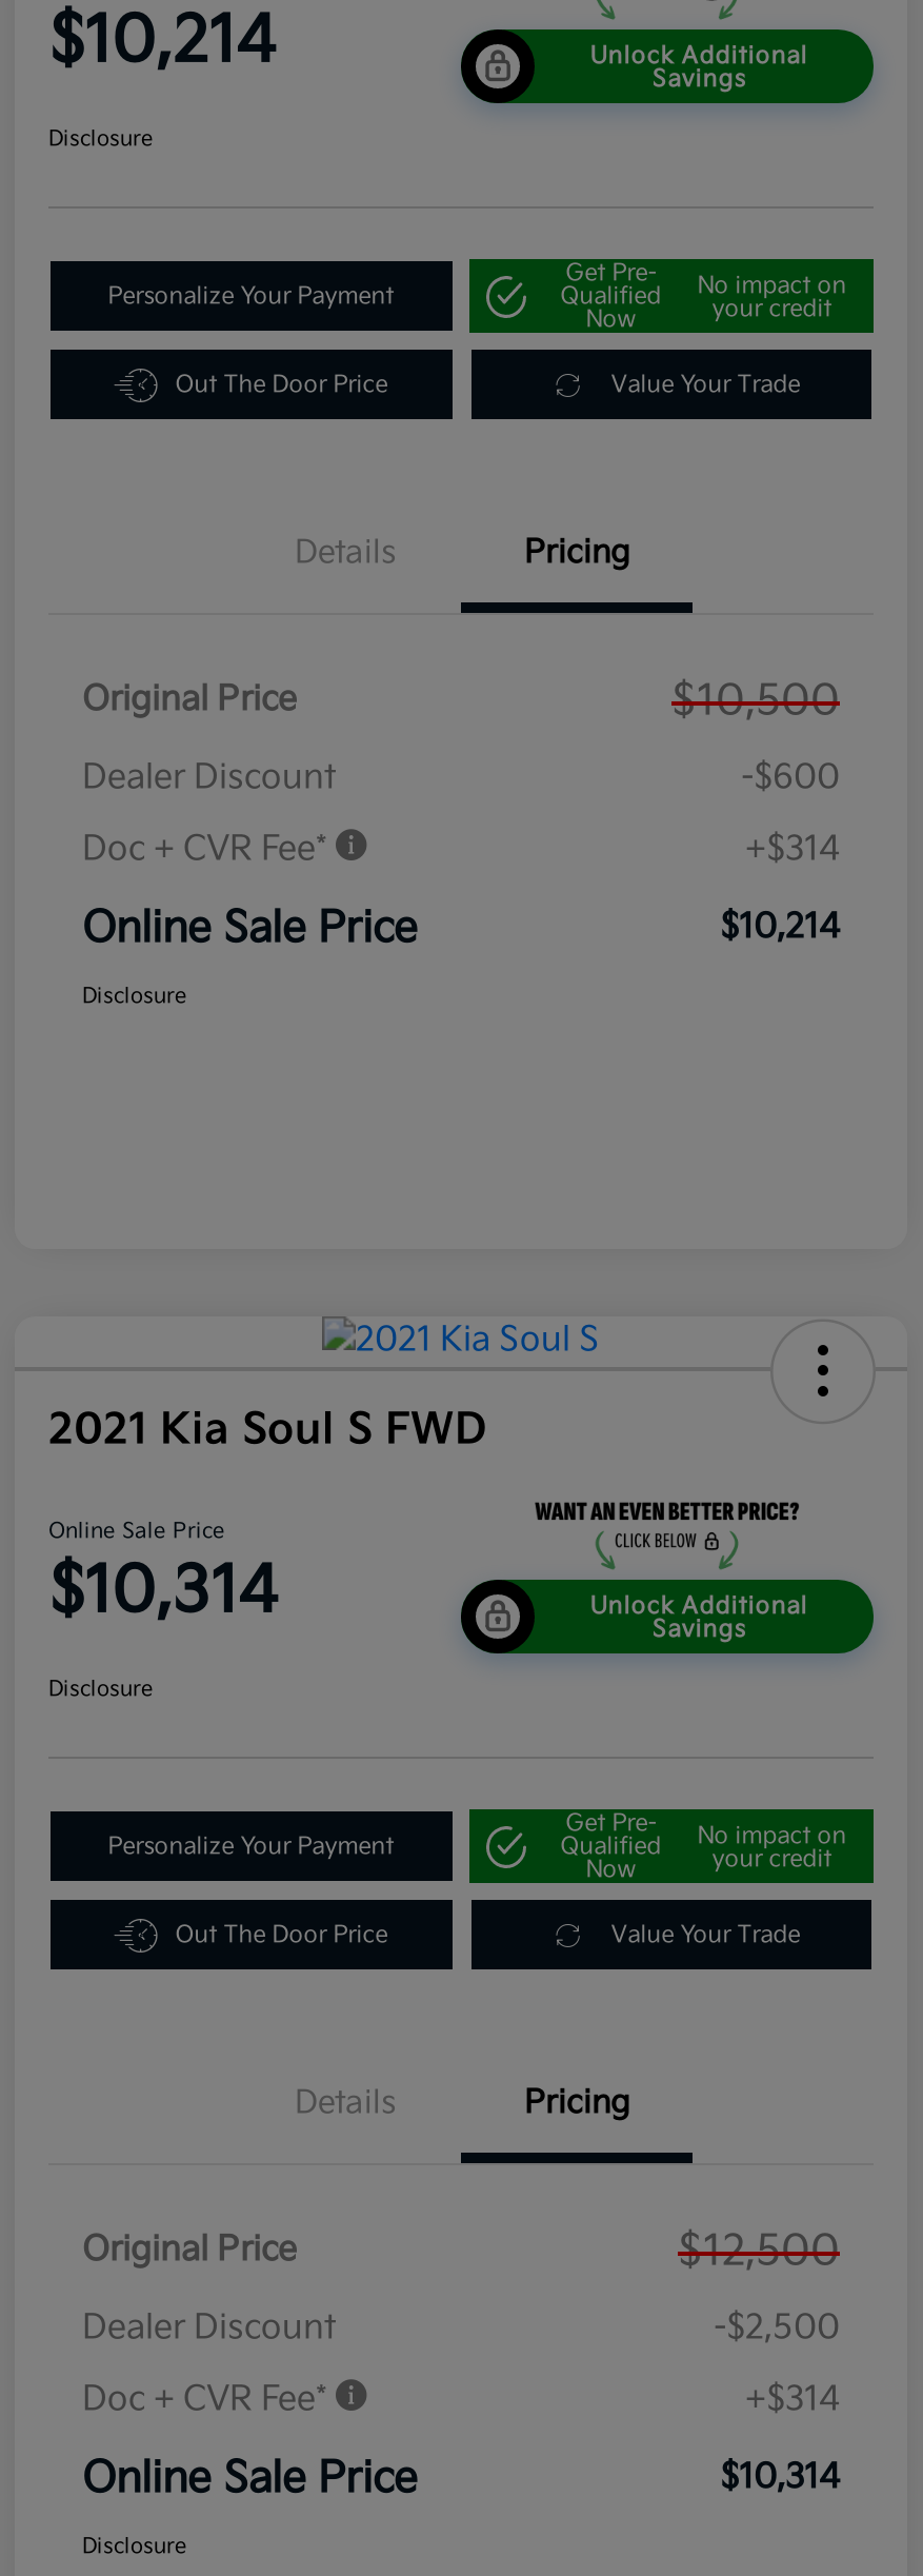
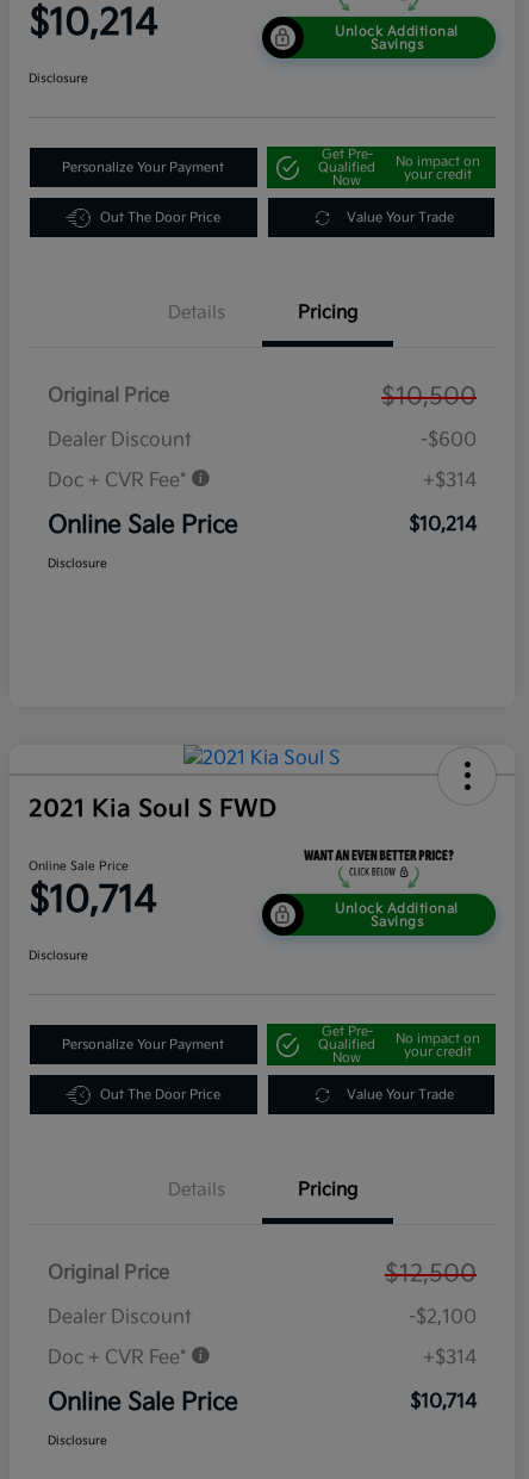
- $10,314
+ $10,714

- -$2,500
+ -$2,100

- $10,314
+ $10,714
